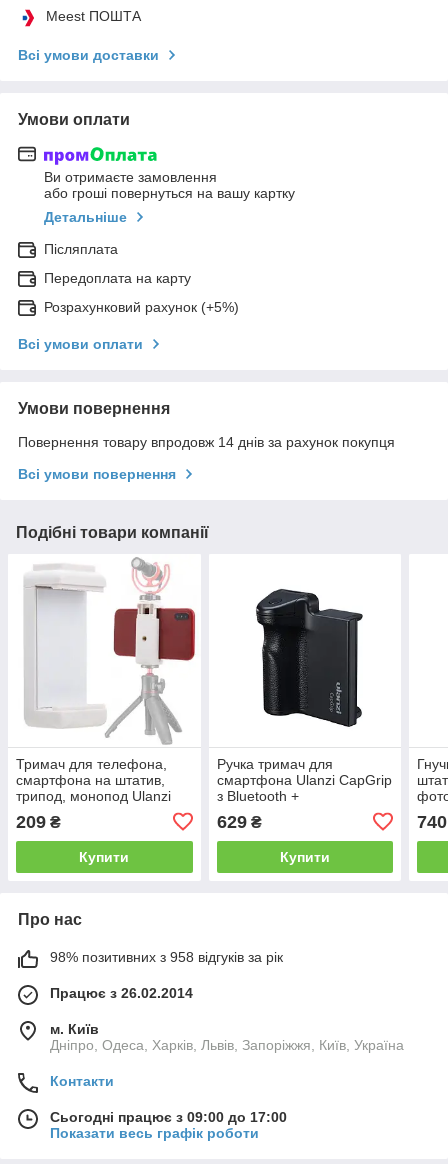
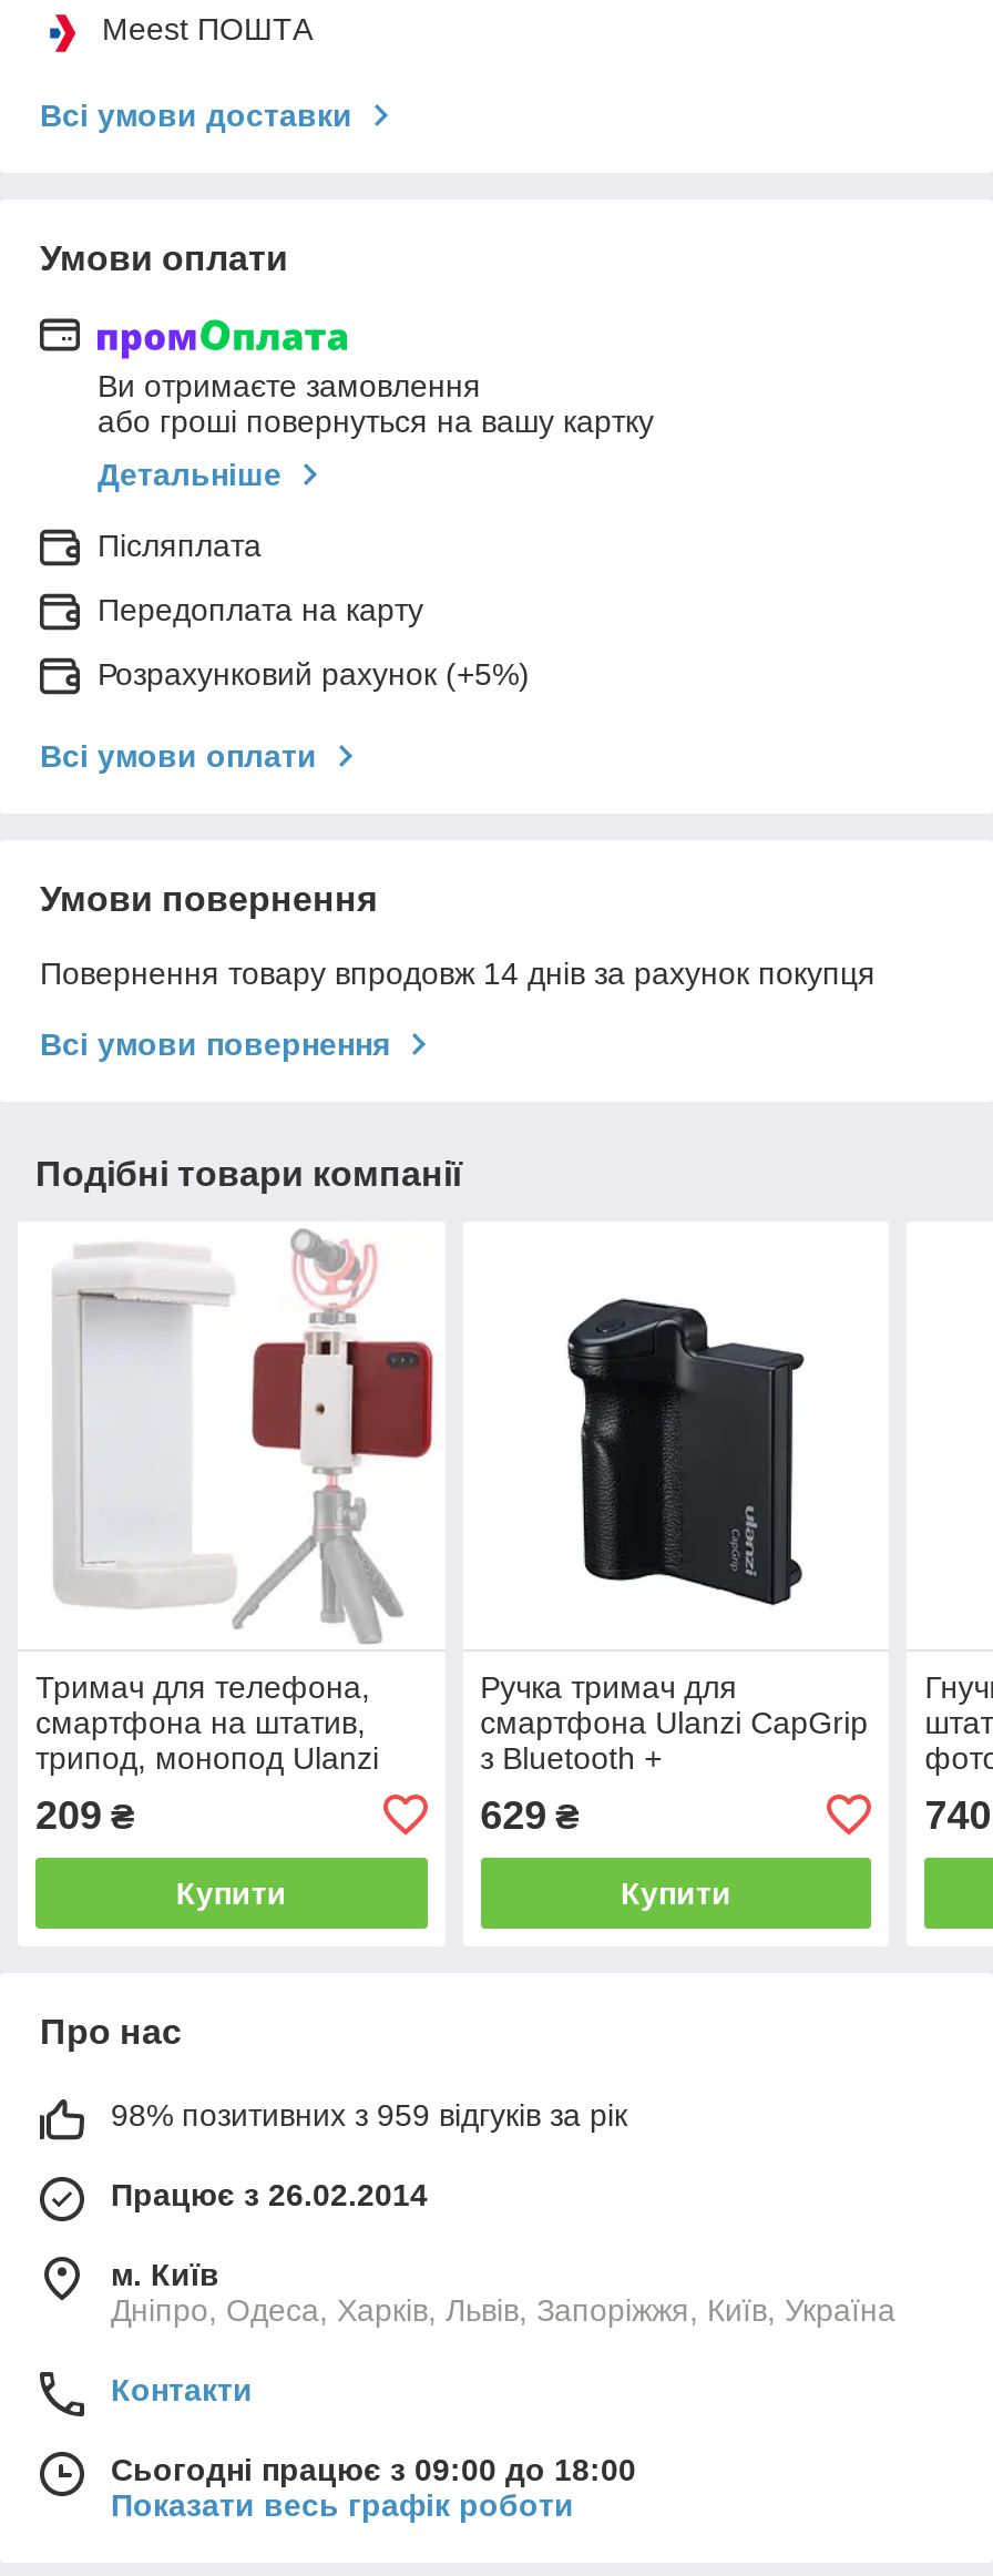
- 98% позитивних з 958 відгуків за рік
+ 98% позитивних з 959 відгуків за рік

- Сьогодні працює з 09:00 до 17:00
+ Сьогодні працює з 09:00 до 18:00
